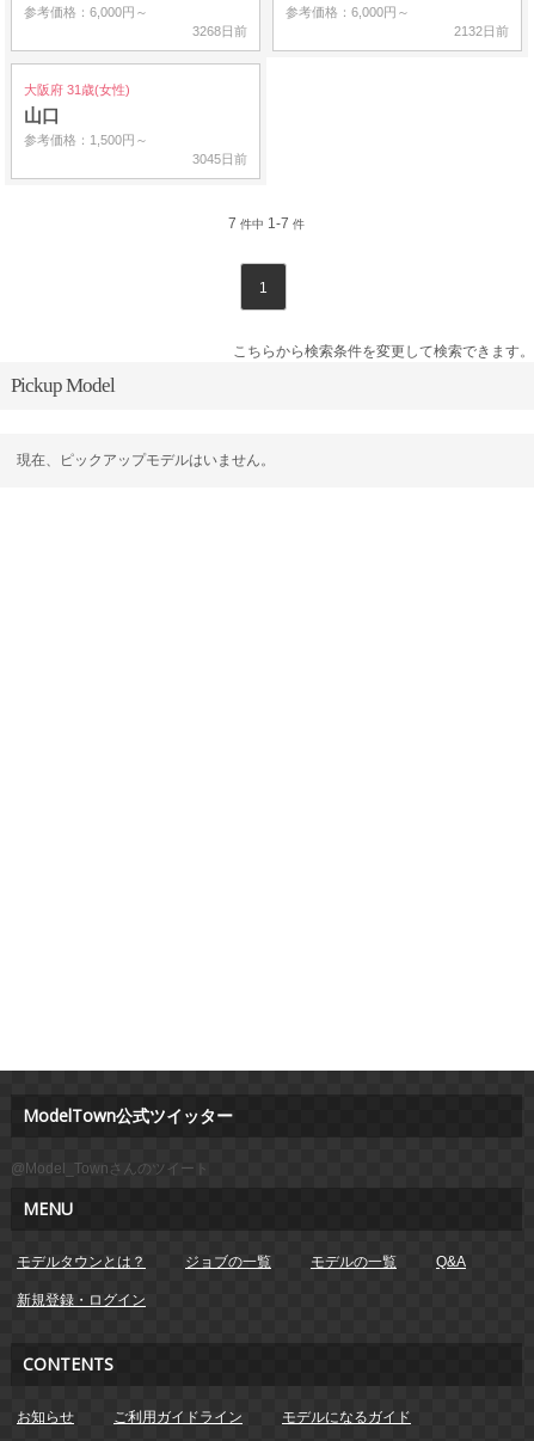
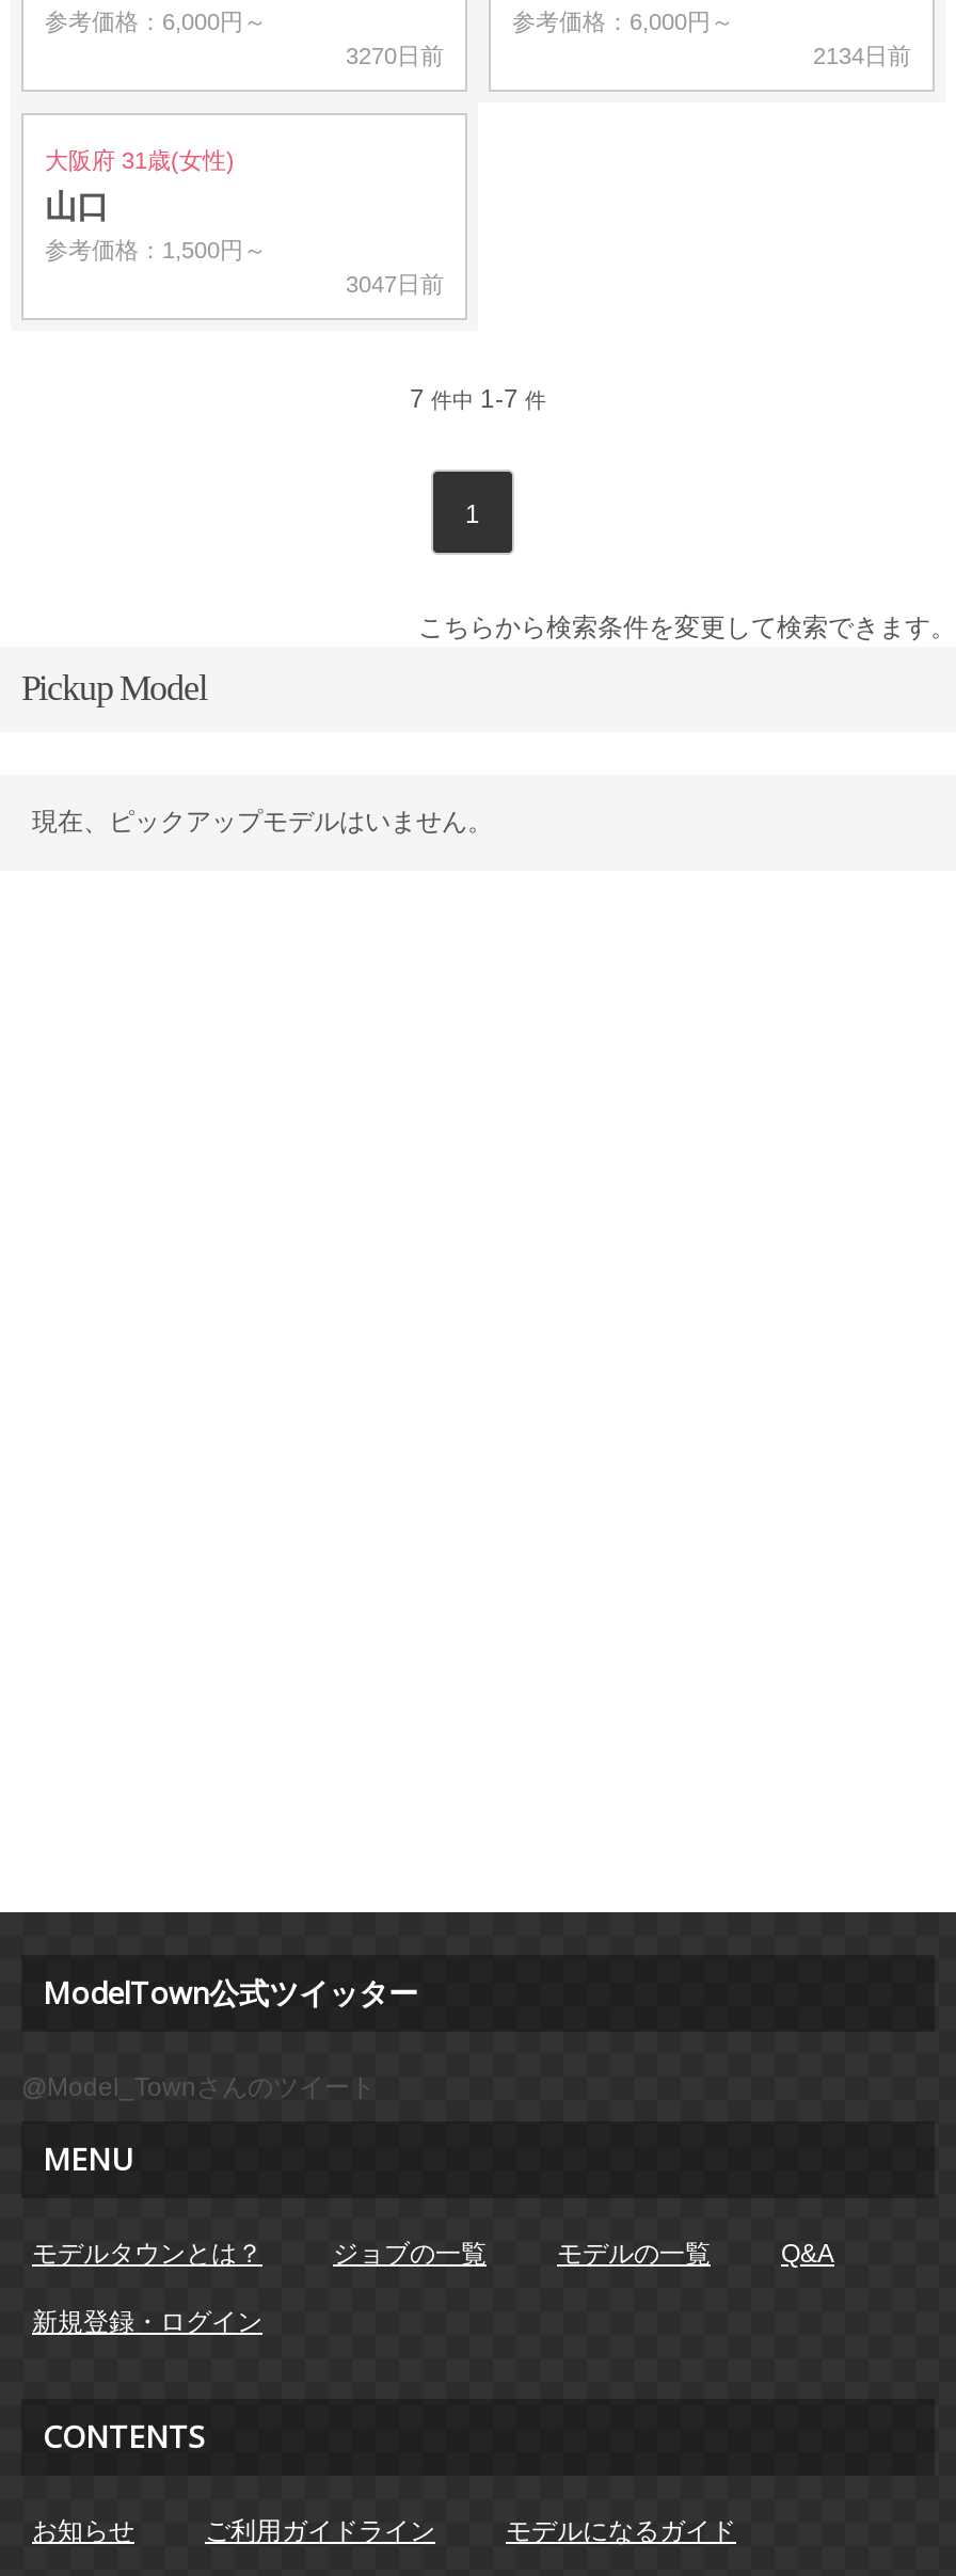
- 3268日前
+ 3270日前

- 2132日前
+ 2134日前

- 3045日前
+ 3047日前
